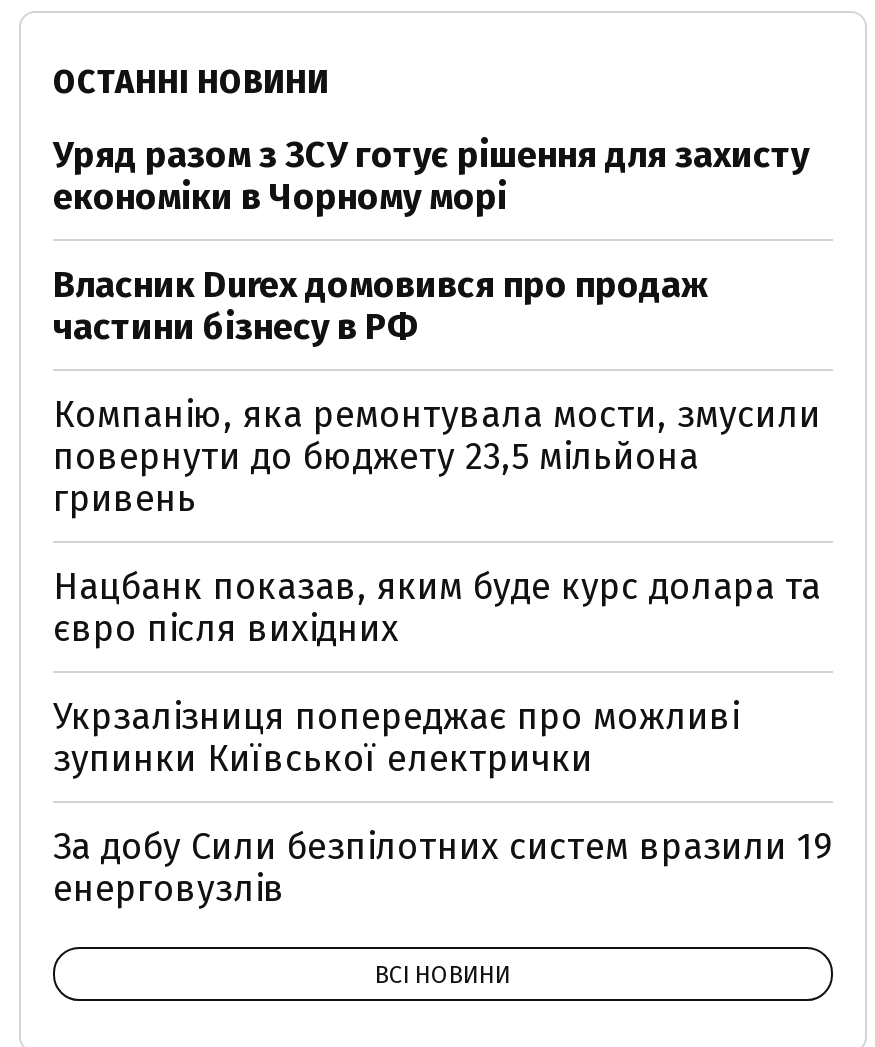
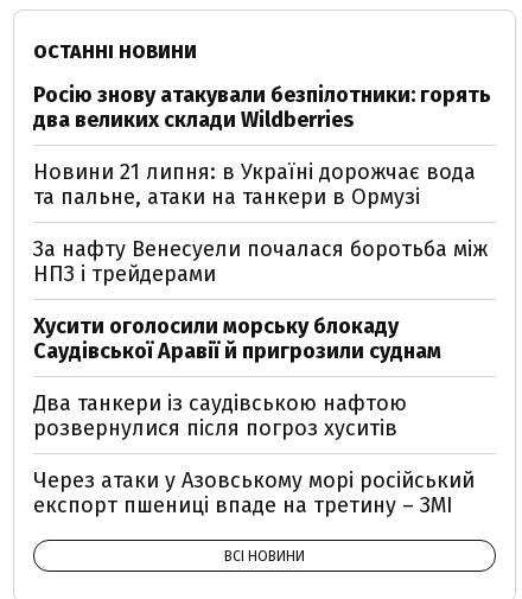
- Уряд разом з ЗСУ готує рішення для захисту
- економіки в Чорному морі
+ Росію знову атакували безпілотники: горять
+ два великих склади Wildberries

- Власник Durex домовився про продаж
- частини бізнесу в РФ
+ Новини 21 липня: в Україні дорожчає вода
+ та пальне, атаки на танкери в Ормузі

- Компанію, яка ремонтувала мости, змусили
- повернути до бюджету 23,5 мільйона
- гривень
+ За нафту Венесуели почалася боротьба між
+ НПЗ і трейдерами

- Нацбанк показав, яким буде курс долара та
- євро після вихідних
+ Хусити оголосили морську блокаду
+ Саудівської Аравії й пригрозили суднам

- Укрзалізниця попереджає про можливі
- зупинки Київської електрички
+ Два танкери із саудівською нафтою
+ розвернулися після погроз хуситів

- За добу Сили безпілотних систем вразили 19
- енерговузлів
+ Через атаки у Азовському морі російський
+ експорт пшениці впаде на третину – ЗМІ
